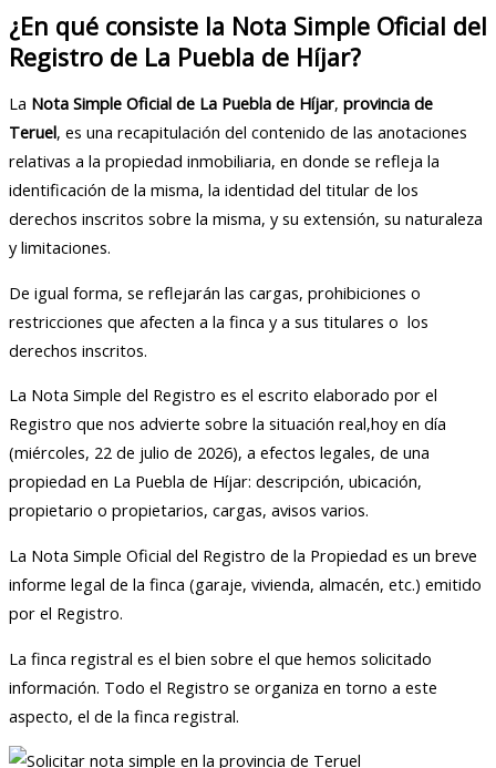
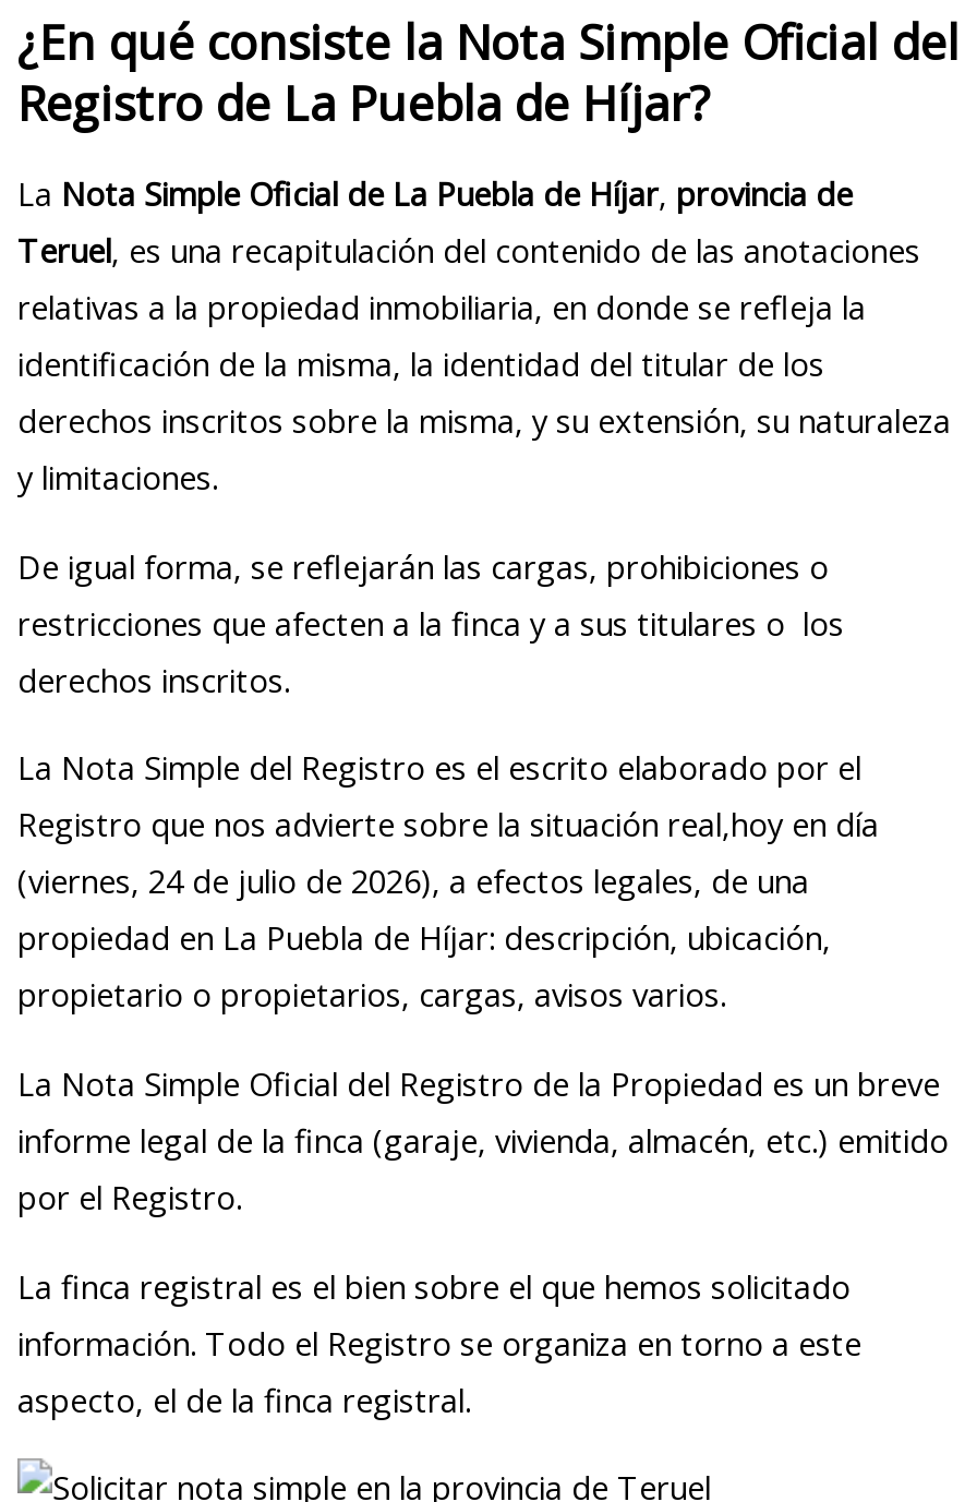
- (miércoles, 22 de julio de 2026), a efectos legales, de una
+ (viernes, 24 de julio de 2026), a efectos legales, de una
